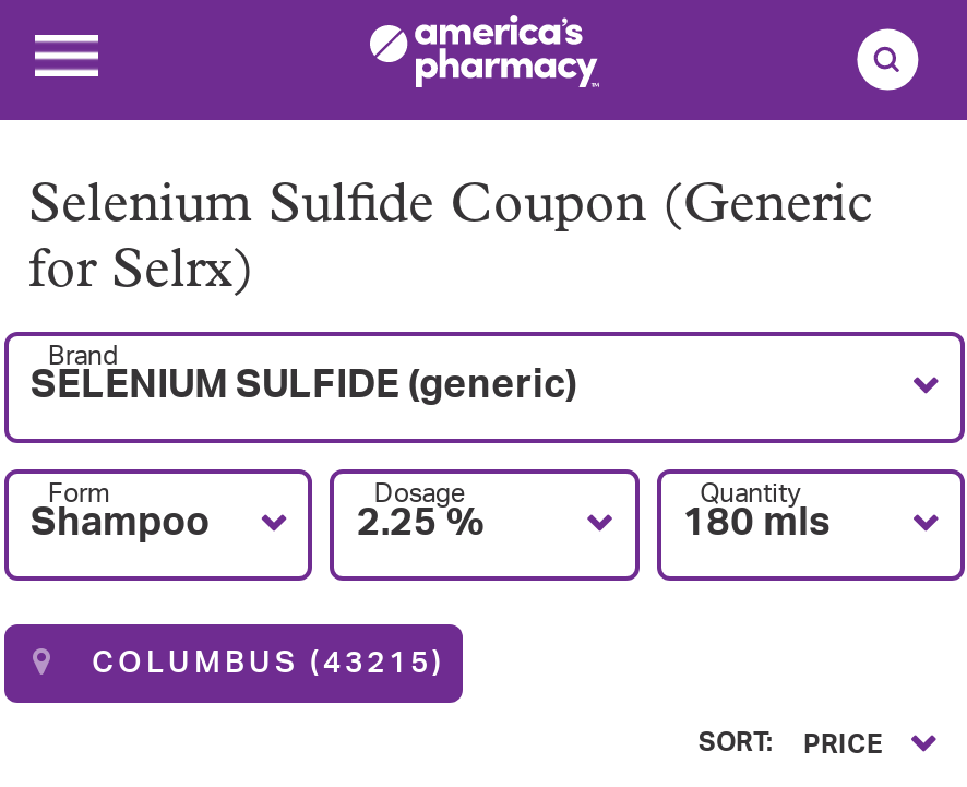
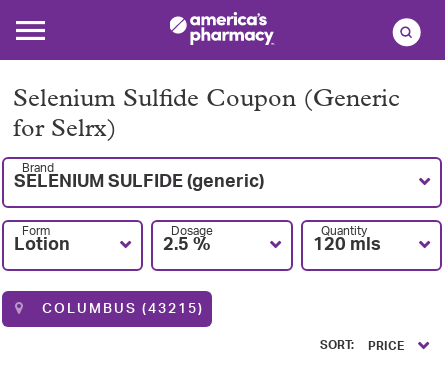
- Shampoo
+ Lotion

- 2.25 %
+ 2.5 %

- 180 mls
+ 120 mls
